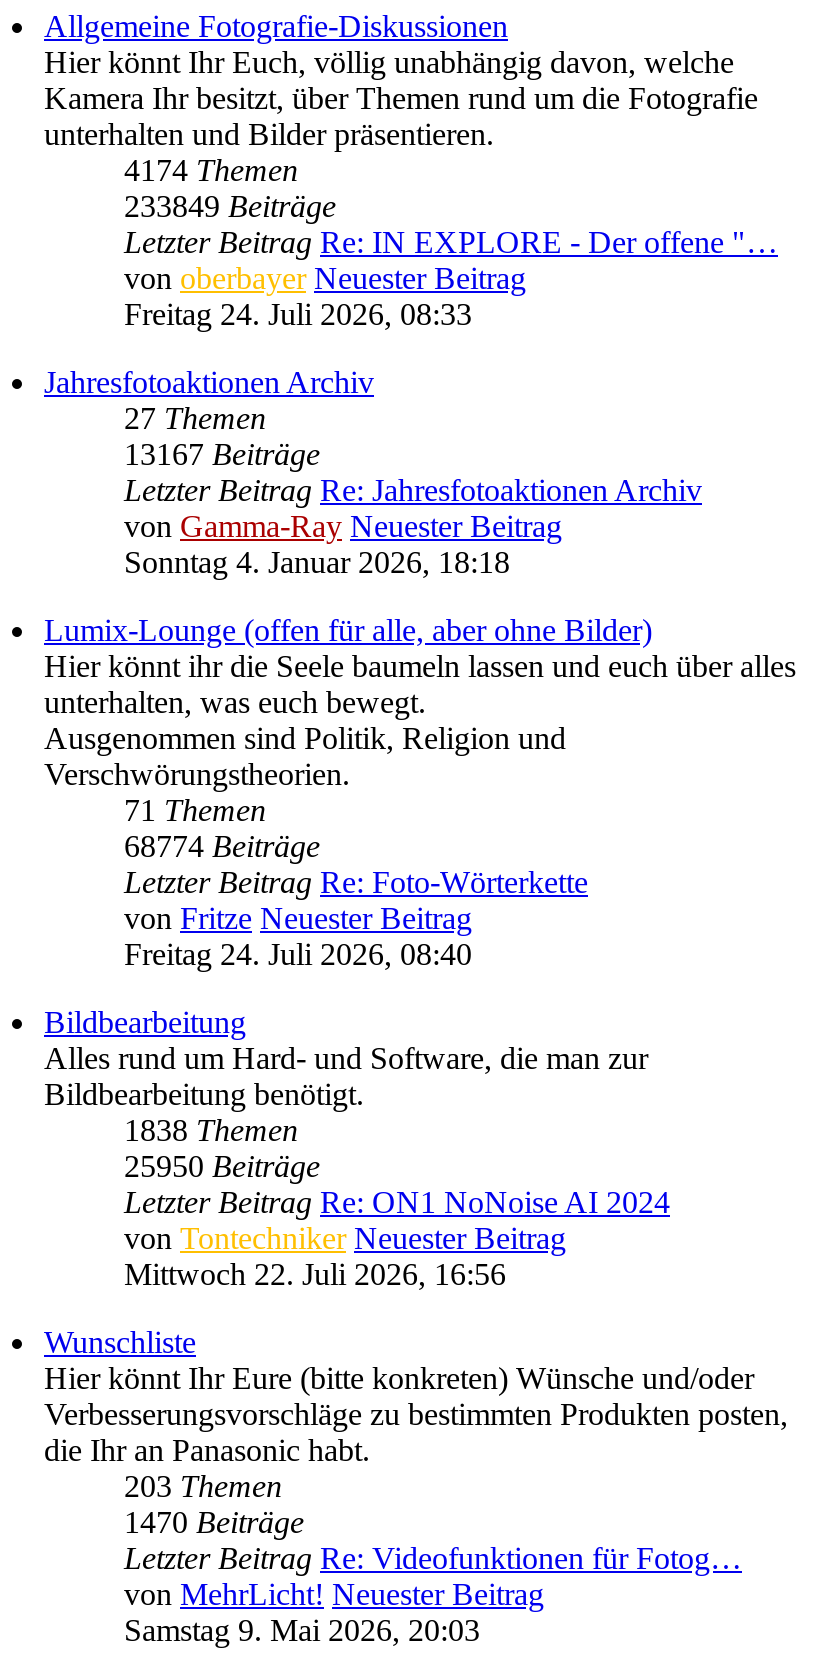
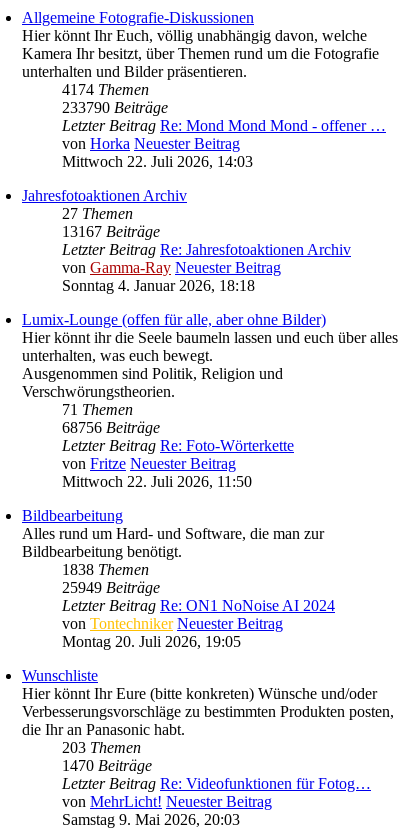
- 233849 Beiträge
+ 233790 Beiträge

- Letzter Beitrag Re: IN EXPLORE - Der offene "…
+ Letzter Beitrag Re: Mond Mond Mond - offener …

- von oberbayer Neuester Beitrag
+ von Horka Neuester Beitrag

- Freitag 24. Juli 2026, 08:33
+ Mittwoch 22. Juli 2026, 14:03

- 68774 Beiträge
+ 68756 Beiträge

- Freitag 24. Juli 2026, 08:40
+ Mittwoch 22. Juli 2026, 11:50

- 25950 Beiträge
+ 25949 Beiträge

- Mittwoch 22. Juli 2026, 16:56
+ Montag 20. Juli 2026, 19:05
